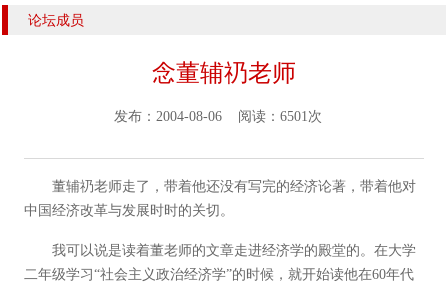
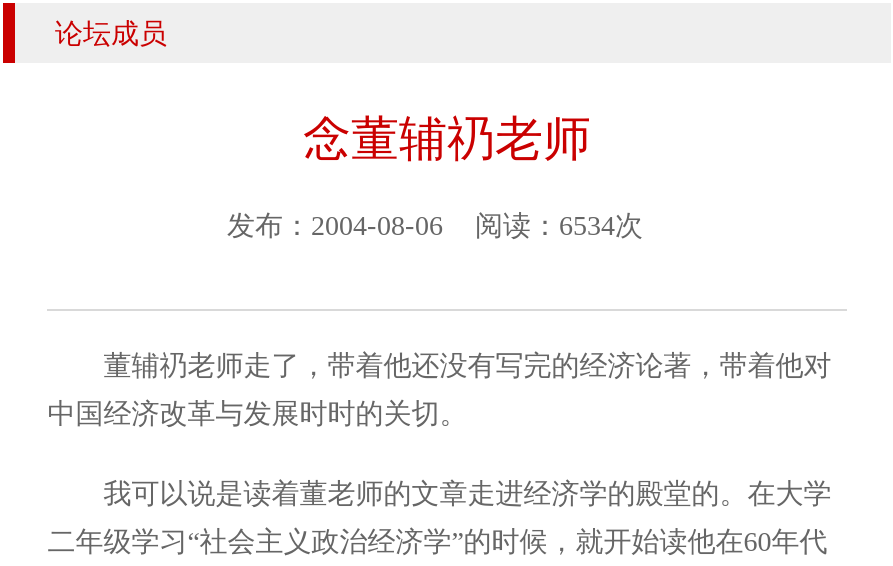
- 发布：2004-08-06 阅读：6501次
+ 发布：2004-08-06 阅读：6534次
